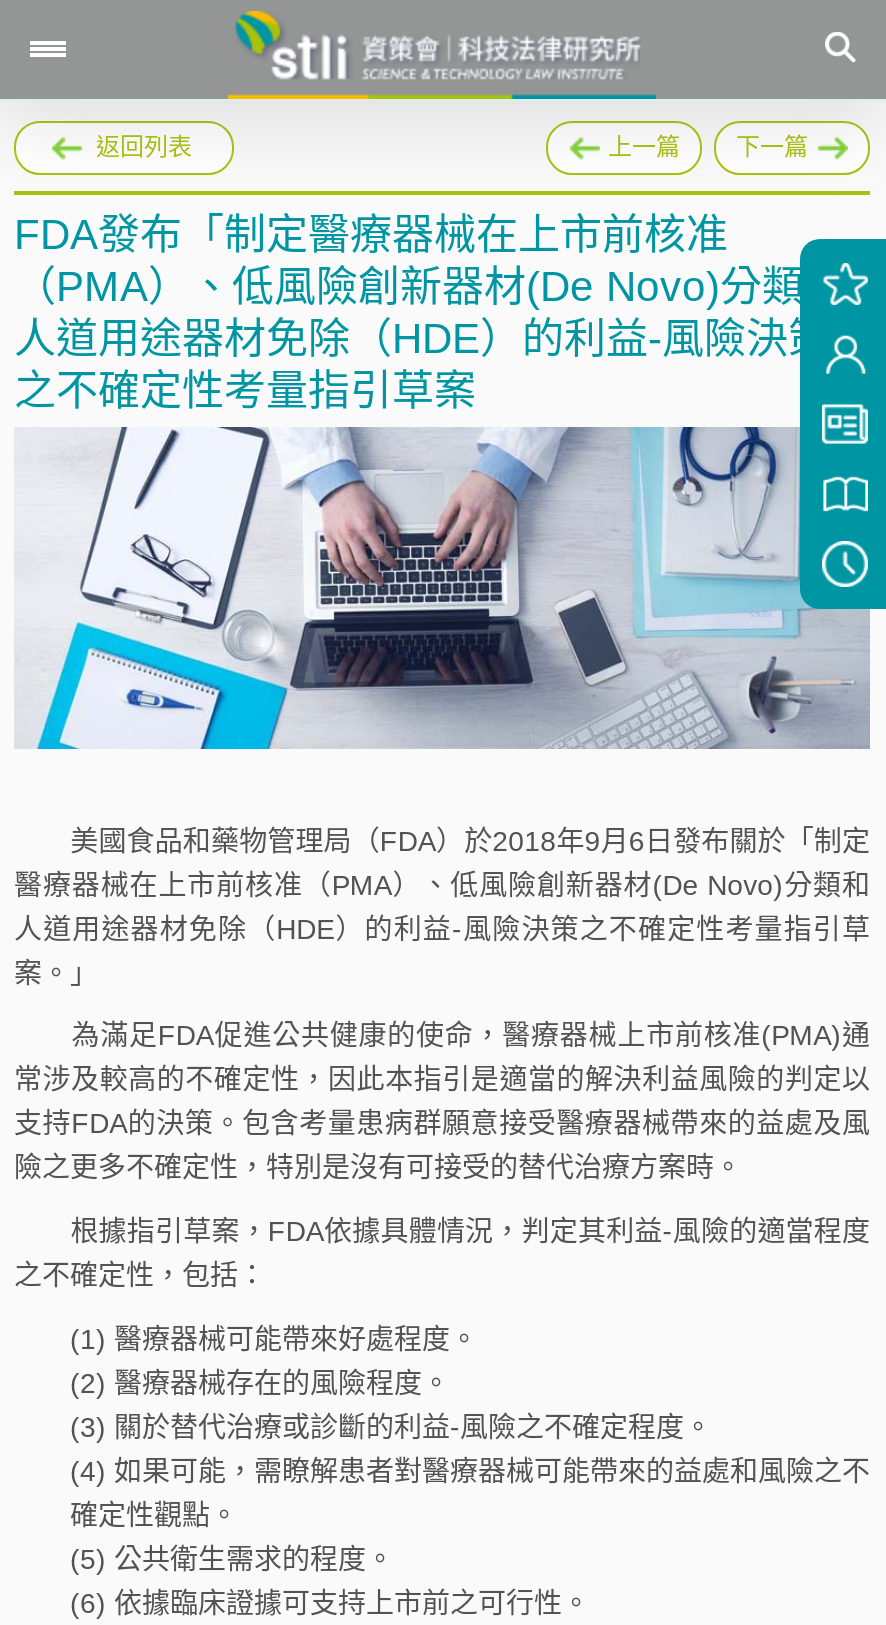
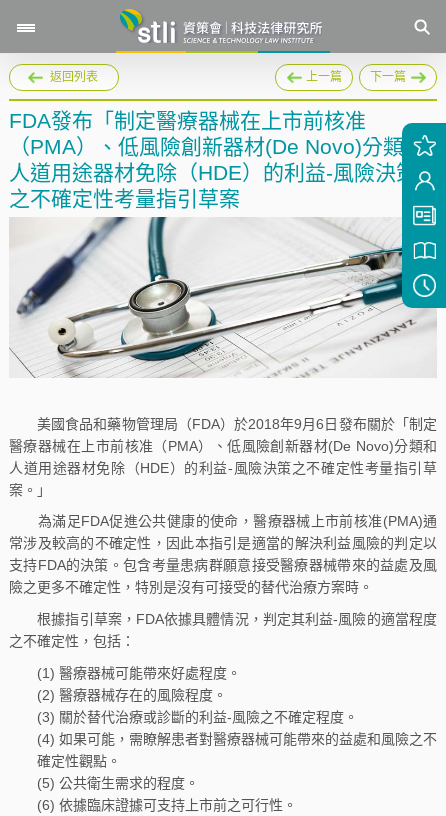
- [image]
+ [image]
